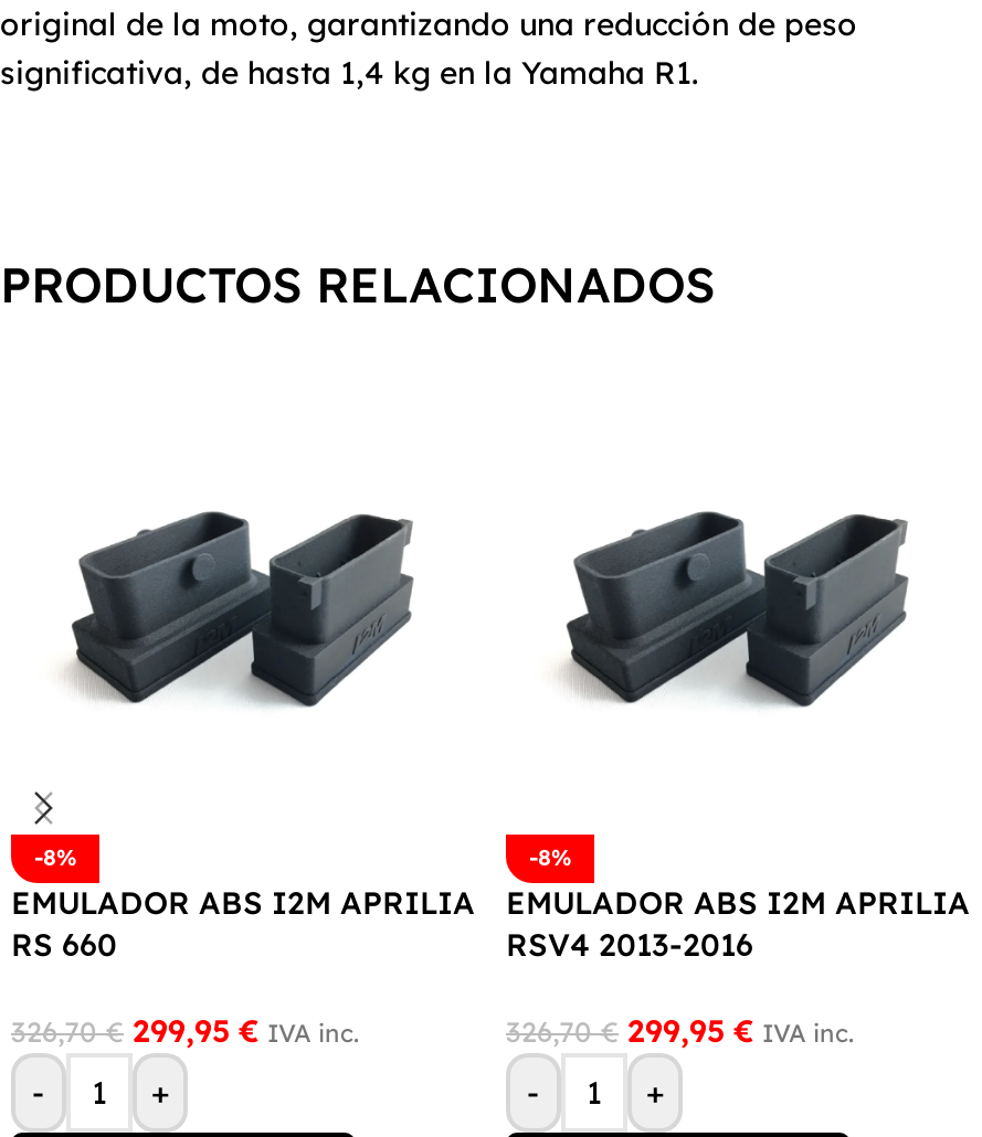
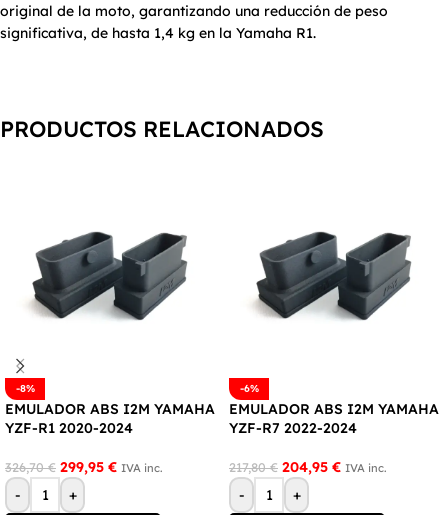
- -8%
- EMULADOR ABS I2M APRILIA
- RSV4 2013-2016
+ -6%
+ EMULADOR ABS I2M YAMAHA
+ YZF-R7 2022-2024

- EMULADOR ABS I2M APRILIA
- RS 660
+ EMULADOR ABS I2M YAMAHA
+ YZF-R1 2020-2024

- 326,70€ 299,95 € IVA inc.
+ 217,80€ 204,95 € IVA inc.
